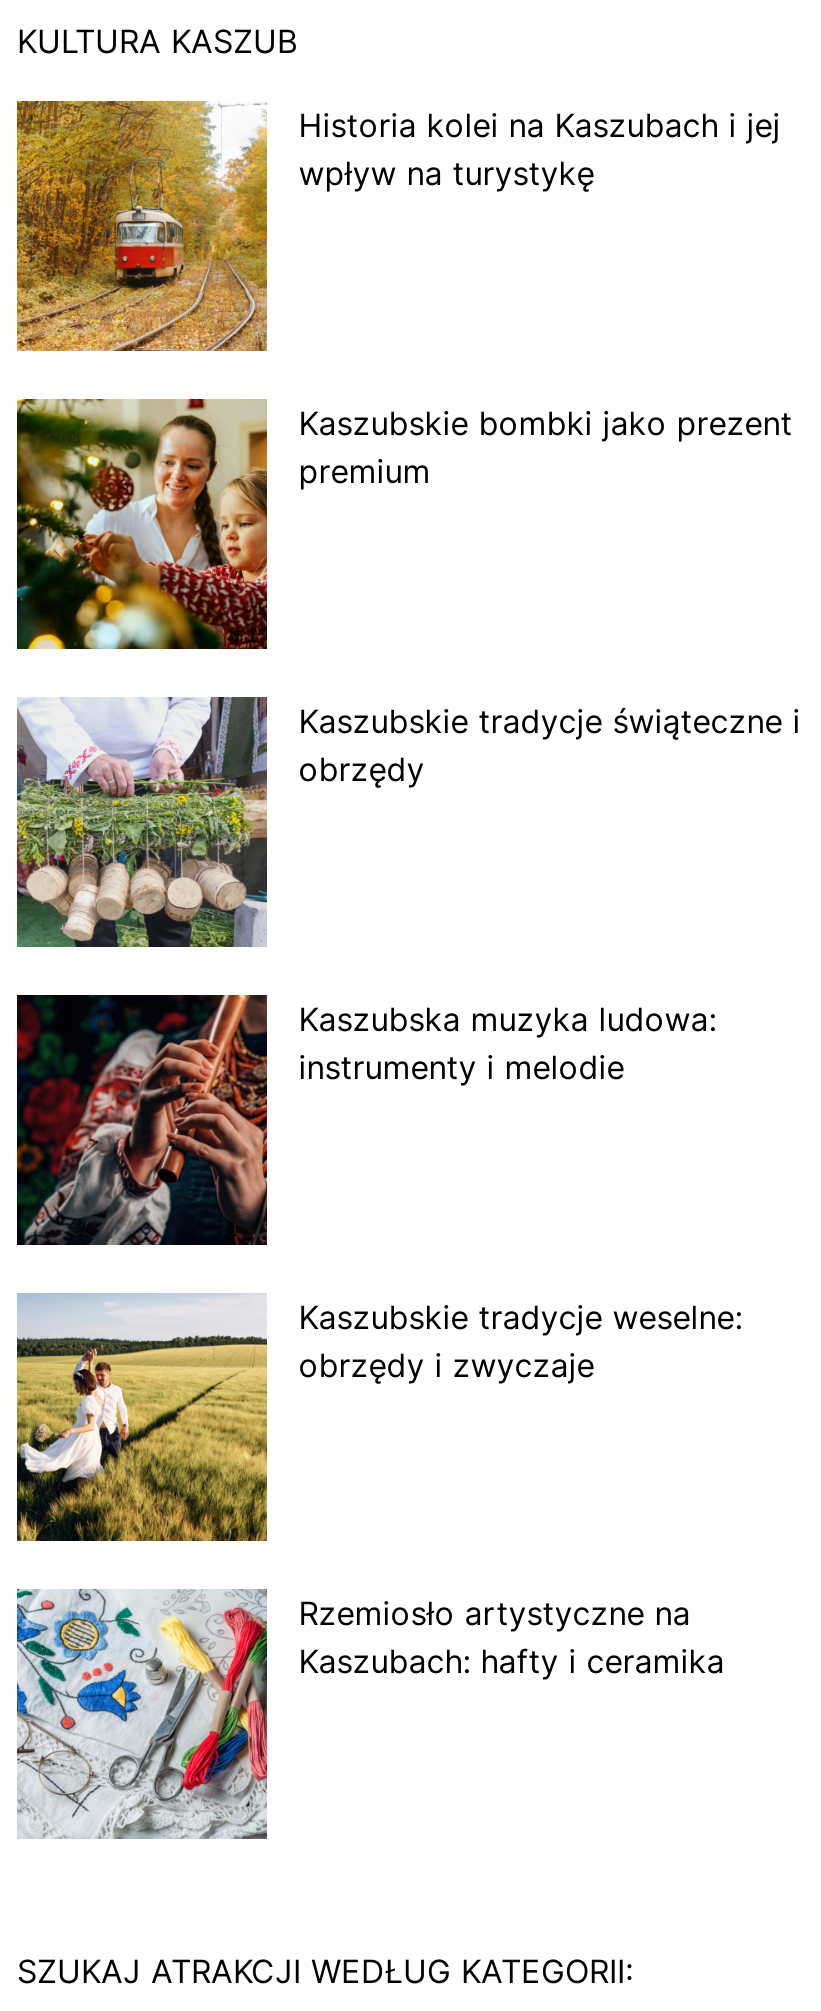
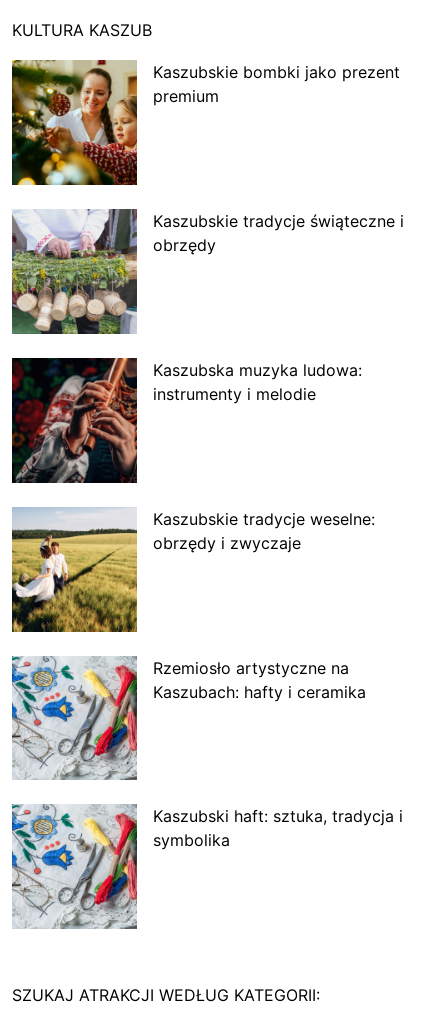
- [image]
- Historia kolei na Kaszubach i jej
- wpływ na turystykę

moved up: [image] | Kaszubskie bombki jako prezent | premium | ... | Rzemiosło artystyczne na | Kaszubach: hafty i ceramika

moved up: [image]

+ Kaszubski haft: sztuka, tradycja i
+ symbolika
